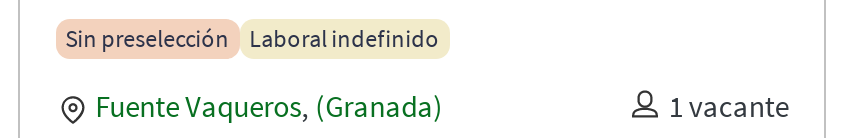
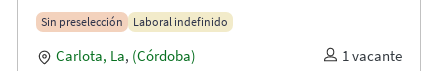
- Fuente Vaqueros, (Granada)
+ Carlota, La, (Córdoba)
